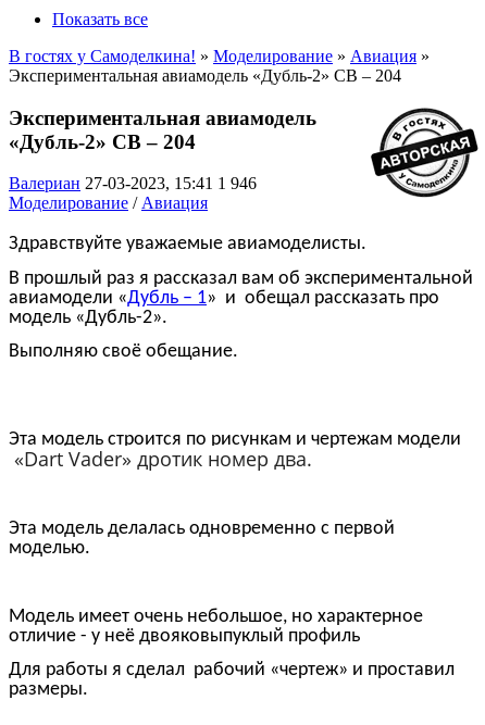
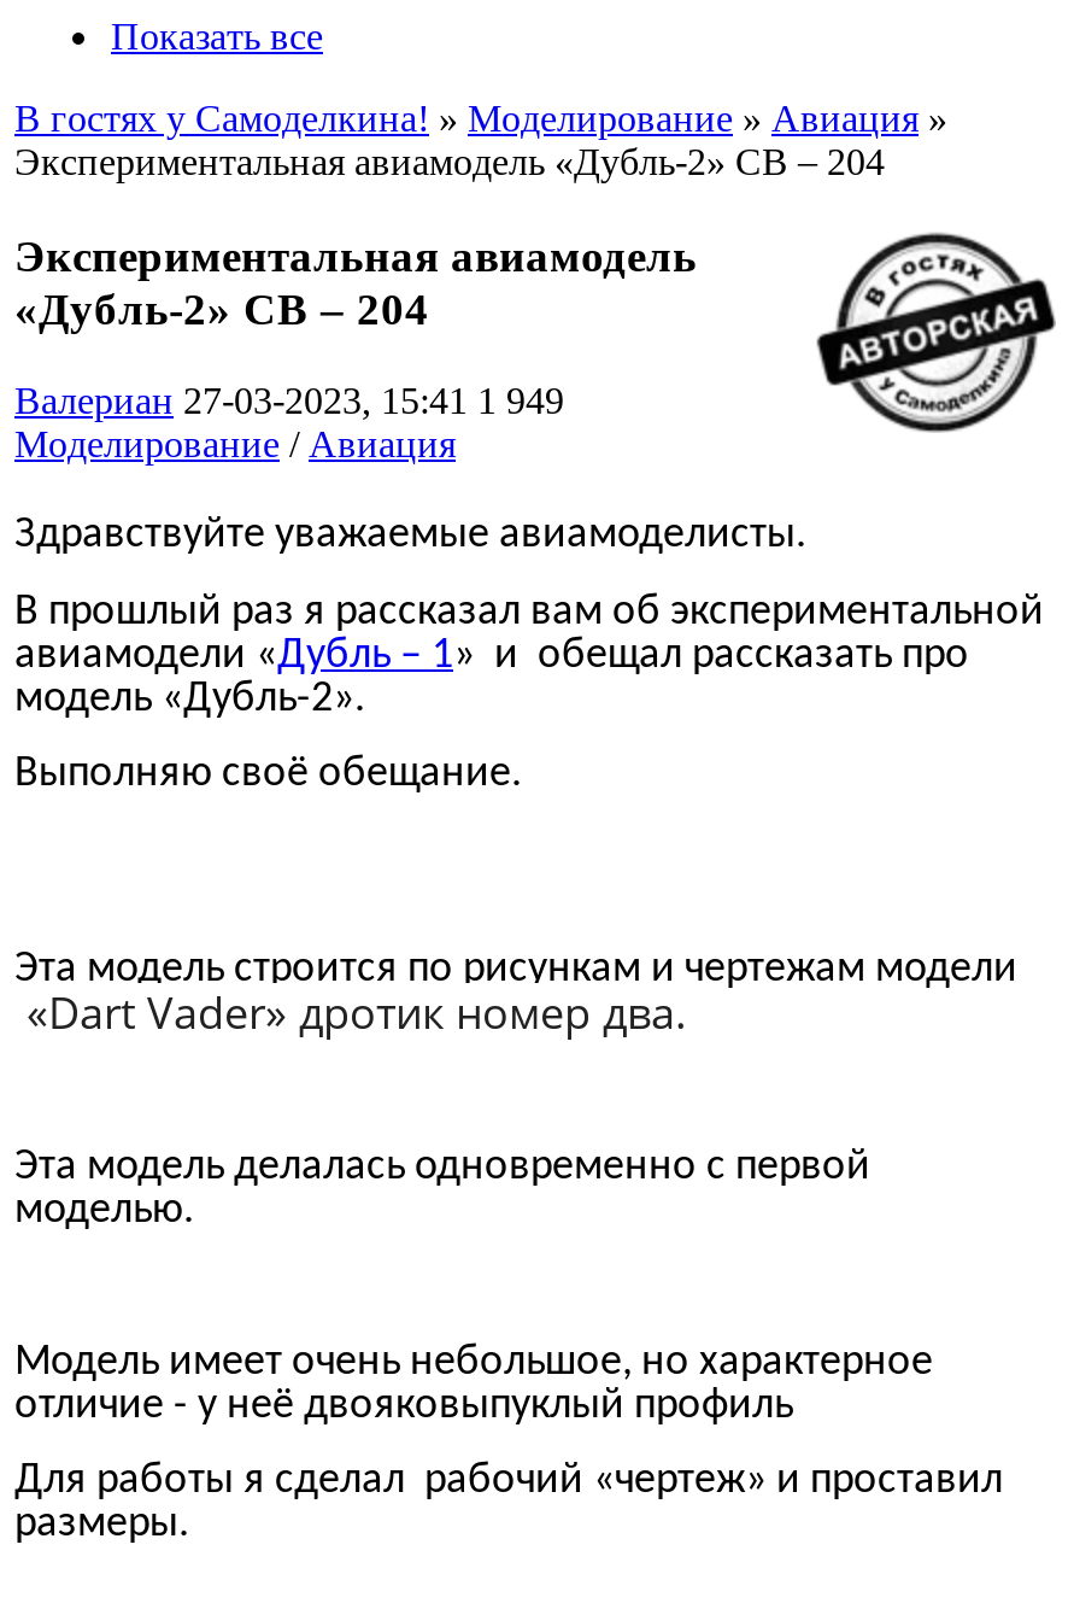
- Валериан 27-03-2023, 15:41 1 946
+ Валериан 27-03-2023, 15:41 1 949
